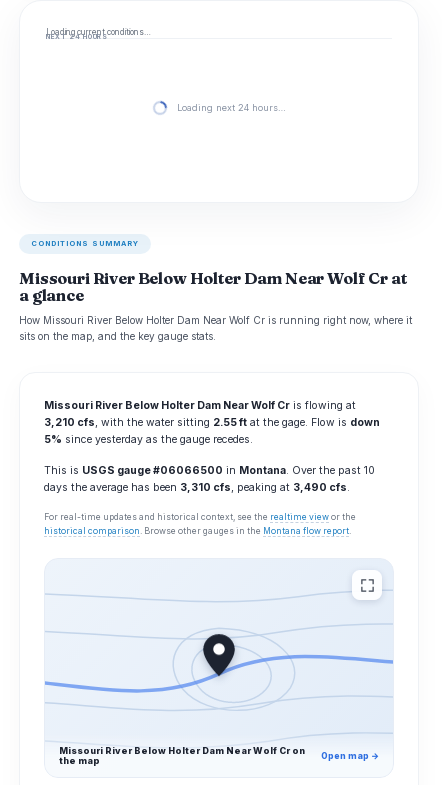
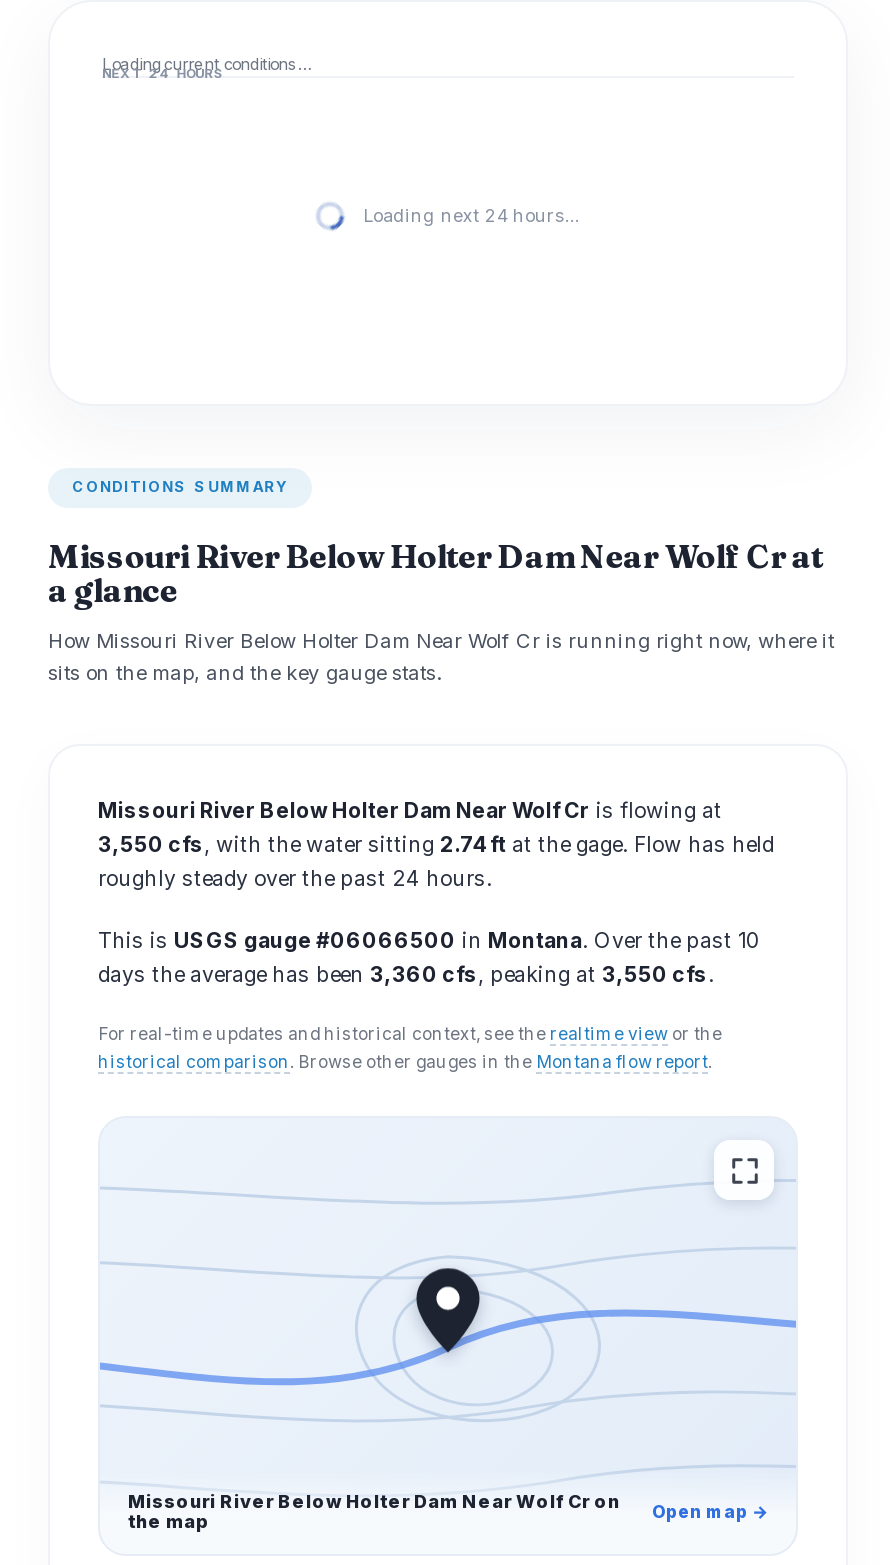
- 3,210 cfs, with the water sitting 2.55 ft at the gage. Flow is down
- 5% since yesterday as the gauge recedes.
+ 3,550 cfs, with the water sitting 2.74 ft at the gage. Flow has held
+ roughly steady over the past 24 hours.

- days the average has been 3,310 cfs, peaking at 3,490 cfs.
+ days the average has been 3,360 cfs, peaking at 3,550 cfs.
